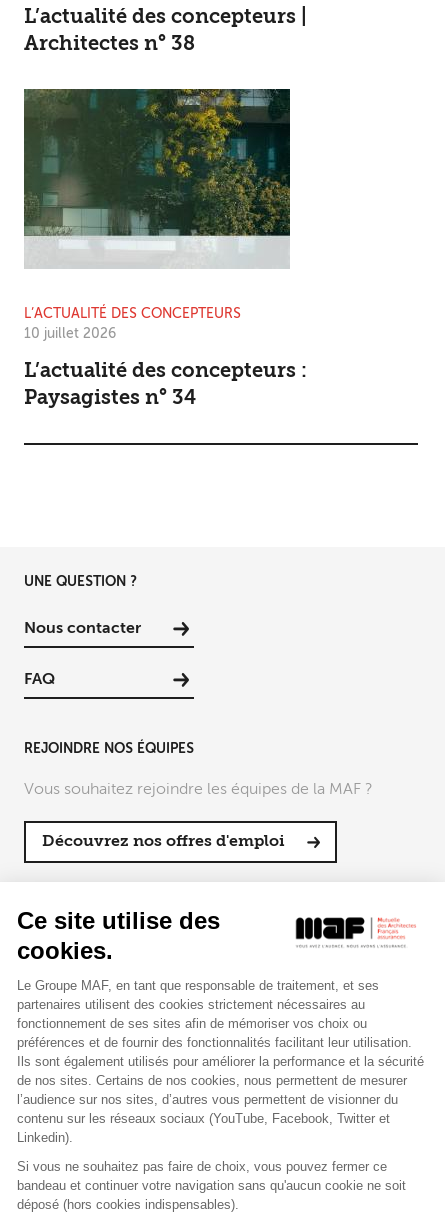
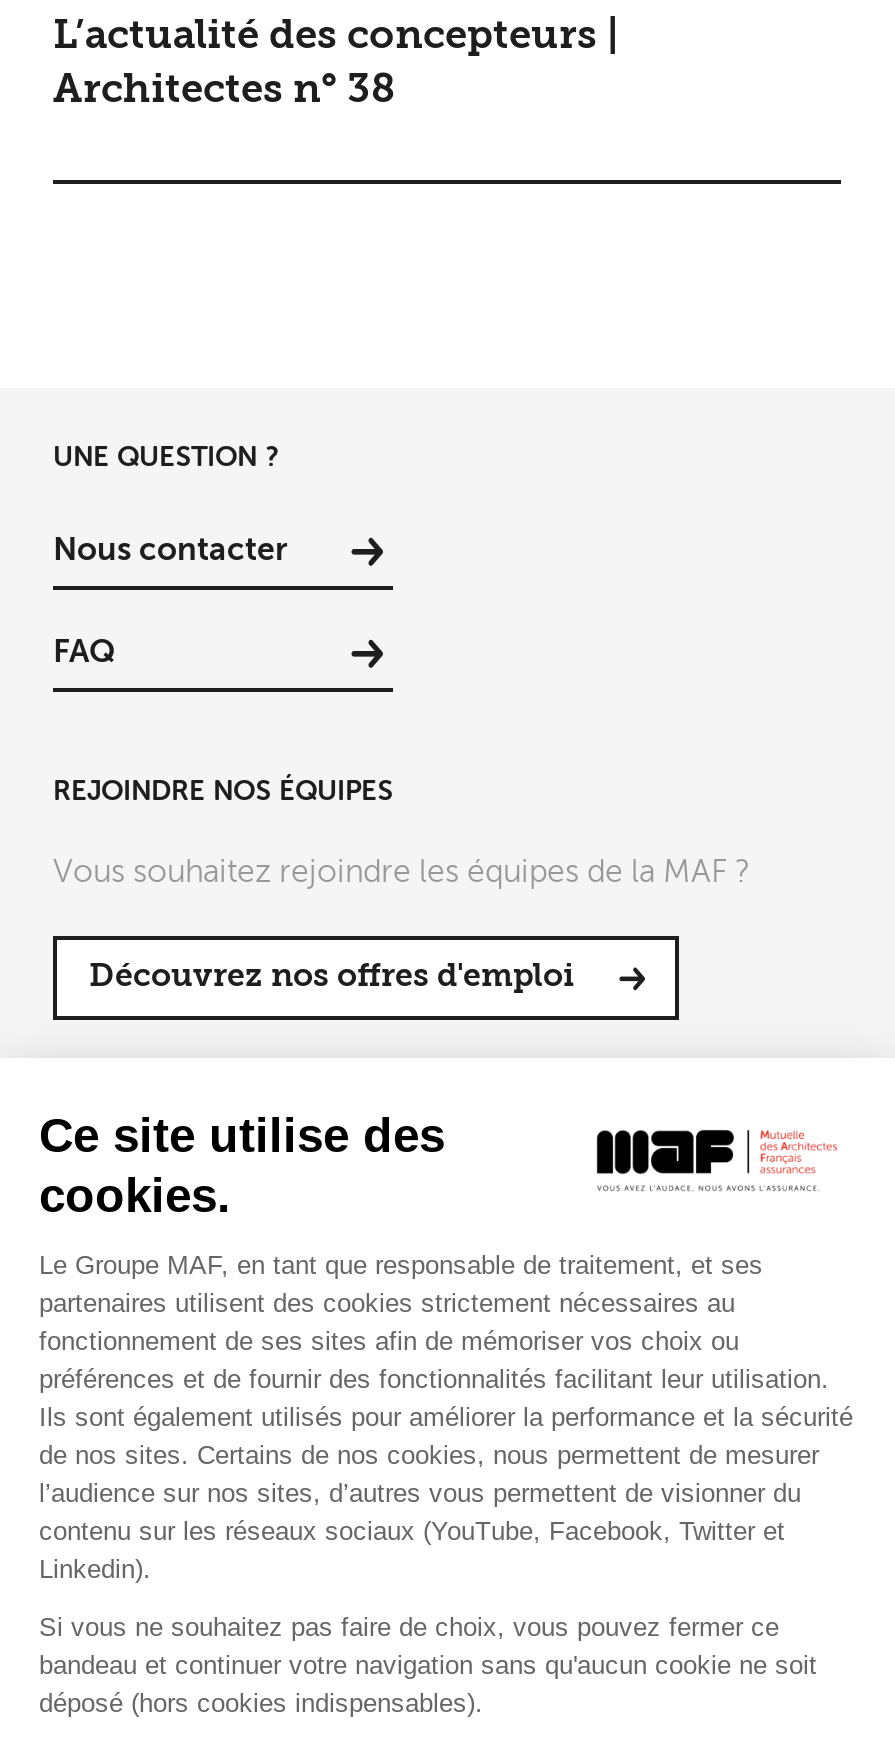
- [image]
- L’ACTUALITÉ DES CONCEPTEURS
- 10 juillet 2026
- L’actualité des concepteurs :
- Paysagistes n° 34
